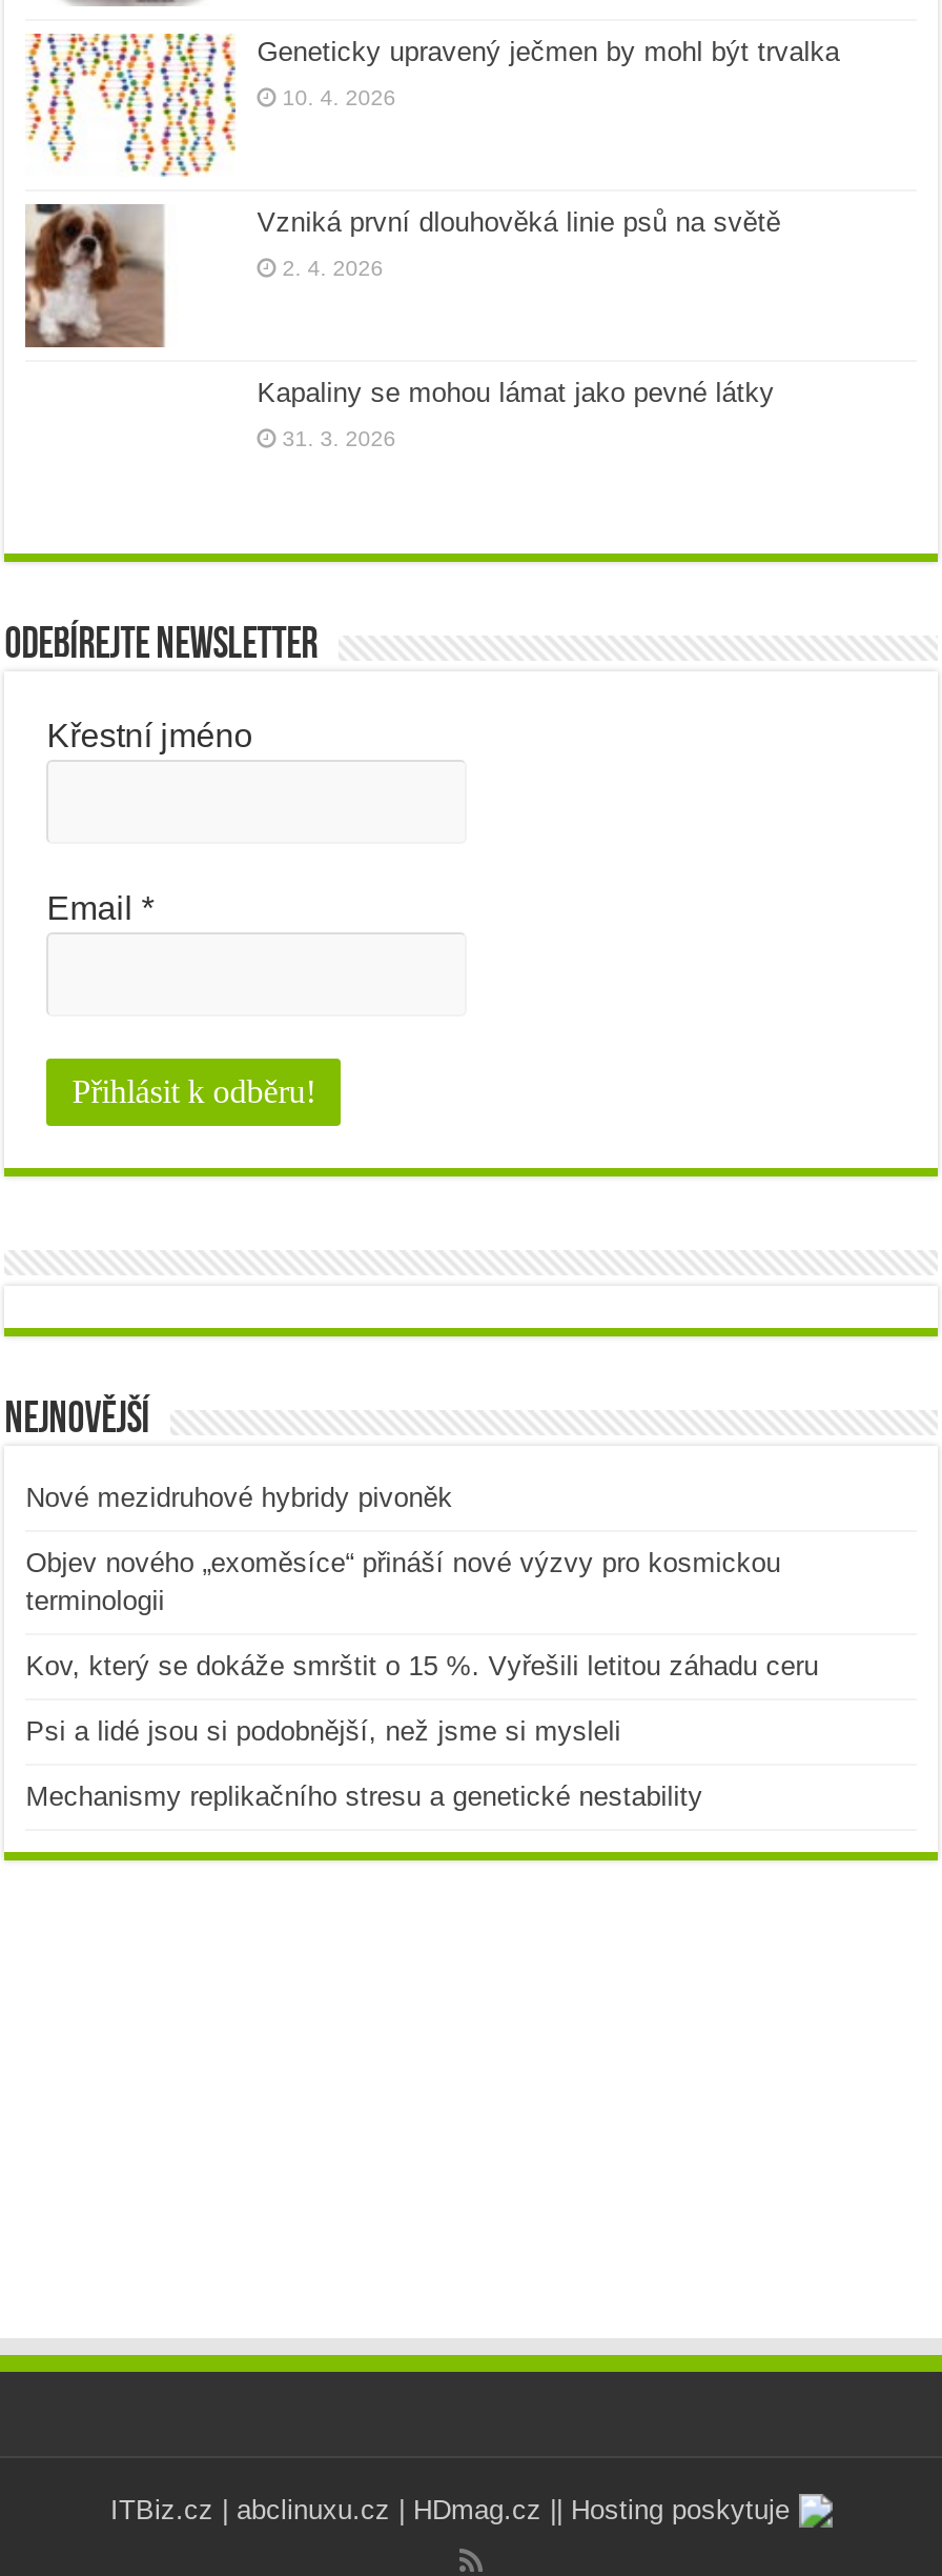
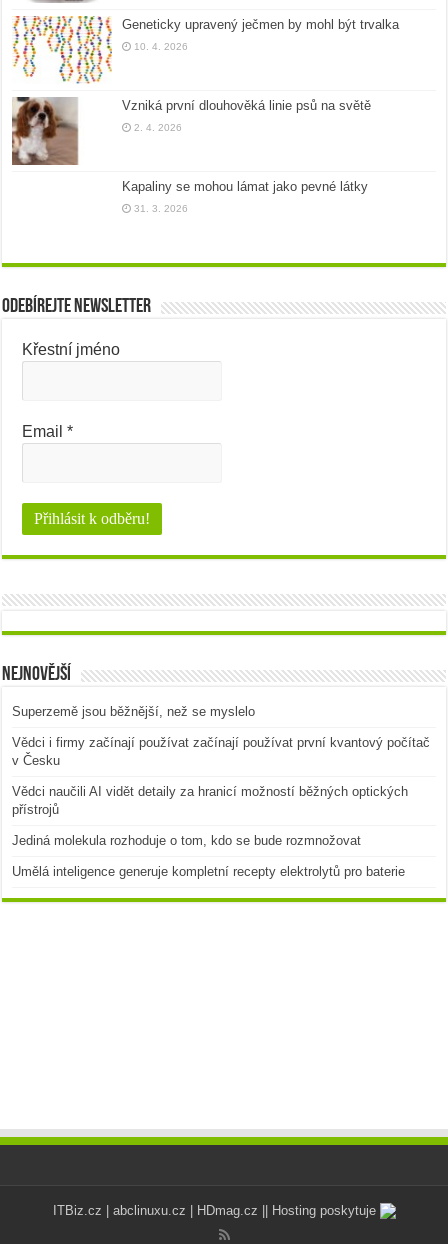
- Nové mezidruhové hybridy pivoněk
+ Superzemě jsou běžnější, než se myslelo

- Objev nového „exoměsíce“ přináší nové výzvy pro kosmickou
- terminologii
+ Vědci i firmy začínají používat začínají používat první kvantový počítač
+ v Česku

- Kov, který se dokáže smrštit o 15 %. Vyřešili letitou záhadu ceru
+ Vědci naučili AI vidět detaily za hranicí možností běžných optických
+ přístrojů

- Psi a lidé jsou si podobnější, než jsme si mysleli
+ Jediná molekula rozhoduje o tom, kdo se bude rozmnožovat

- Mechanismy replikačního stresu a genetické nestability
+ Umělá inteligence generuje kompletní recepty elektrolytů pro baterie
